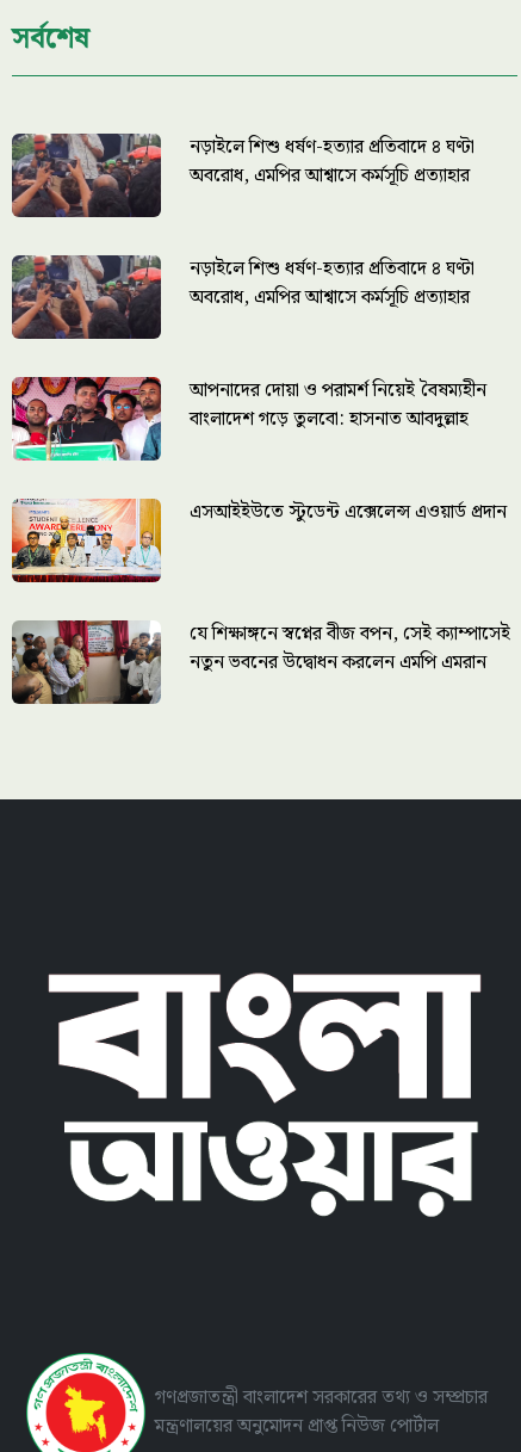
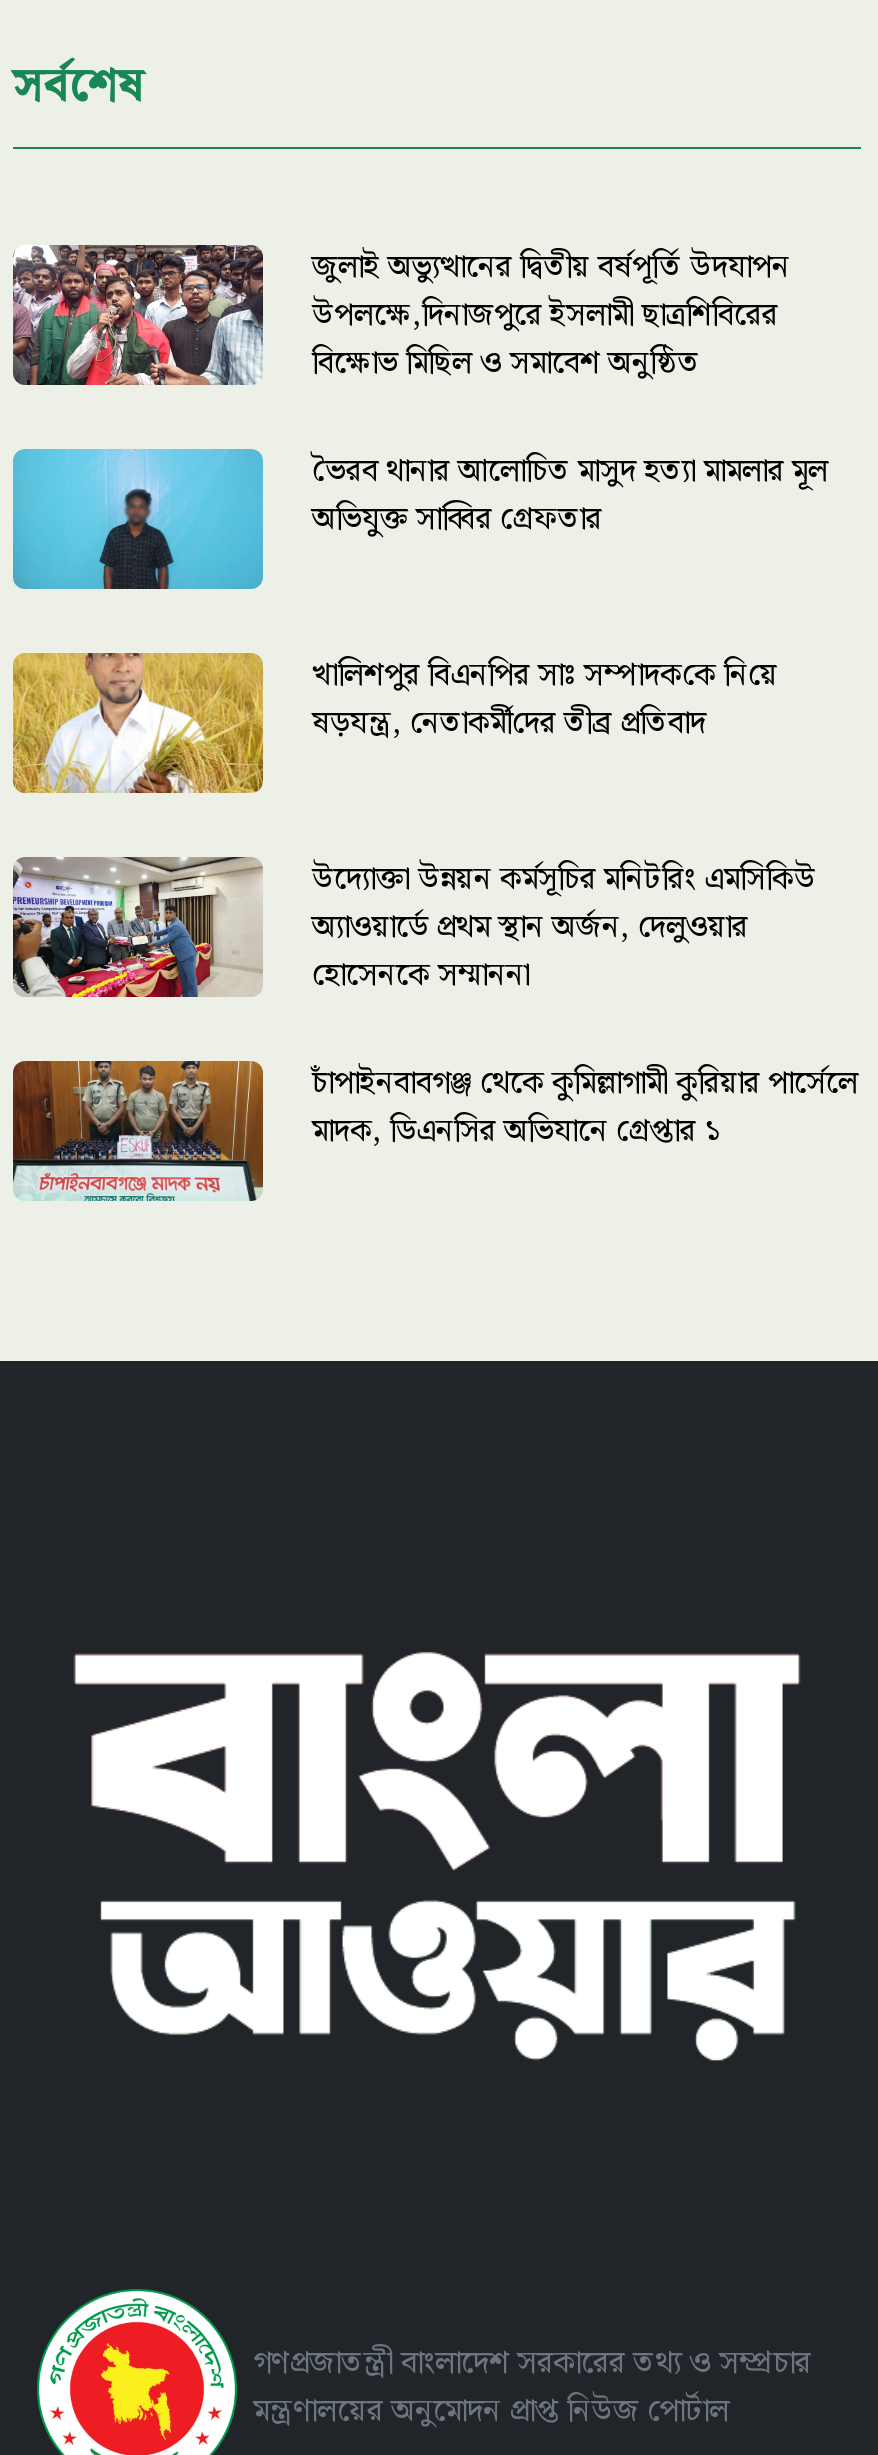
- [image]
- নড়াইলে শিশু ধর্ষণ-হত্যার প্রতিবাদে ৪ ঘণ্টা
- অবরোধ, এমপির আশ্বাসে কর্মসূচি প্রত্যাহার
+ [image]
+ জুলাই অভ্যুত্থানের দ্বিতীয় বর্ষপূর্তি উদযাপন
+ উপলক্ষে,দিনাজপুরে ইসলামী ছাত্রশিবিরের
+ বিক্ষোভ মিছিল ও সমাবেশ অনুষ্ঠিত

- [image]
- নড়াইলে শিশু ধর্ষণ-হত্যার প্রতিবাদে ৪ ঘণ্টা
- অবরোধ, এমপির আশ্বাসে কর্মসূচি প্রত্যাহার
+ [image]
+ ভৈরব থানার আলোচিত মাসুদ হত্যা মামলার মূল
+ অভিযুক্ত সাব্বির গ্রেফতার

- [image]
- আপনাদের দোয়া ও পরামর্শ নিয়েই বৈষম্যহীন
- বাংলাদেশ গড়ে তুলবো: হাসনাত আবদুল্লাহ
+ [image]
+ খা‌লিশপুর বিএন‌পির সাঃ সম্পাদক‌কে নি‌য়ে
+ ষড়যন্ত্র, নেতাকর্মী‌দের তীব্র প্রতিবাদ

- [image]
- এসআইইউতে স্টুডেন্ট এক্সেলেন্স এওয়ার্ড প্রদান
+ [image]
+ উদ্যোক্তা উন্নয়ন কর্মসূচির মনিটরিং এমসিকিউ
+ অ্যাওয়ার্ডে প্রথম স্থান অর্জন, দেলুওয়ার
+ হোসেনকে সম্মাননা

- [image]
- যে শিক্ষাঙ্গনে স্বপ্নের বীজ বপন, সেই ক্যাম্পাসেই
- নতুন ভবনের উদ্বোধন করলেন এমপি এমরান
+ [image]
+ চাঁপাইনবাবগঞ্জ থেকে কুমিল্লাগামী কুরিয়ার পার্সেলে
+ মাদক, ডিএনসির অভিযানে গ্রেপ্তার ১
